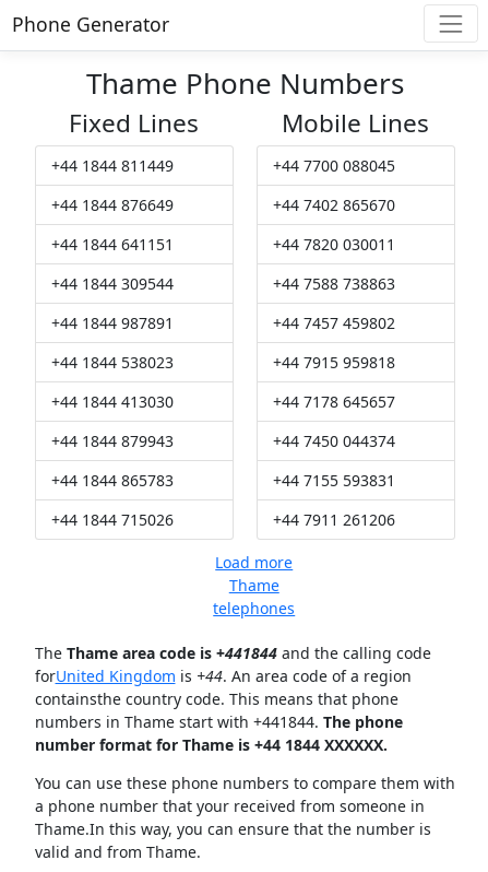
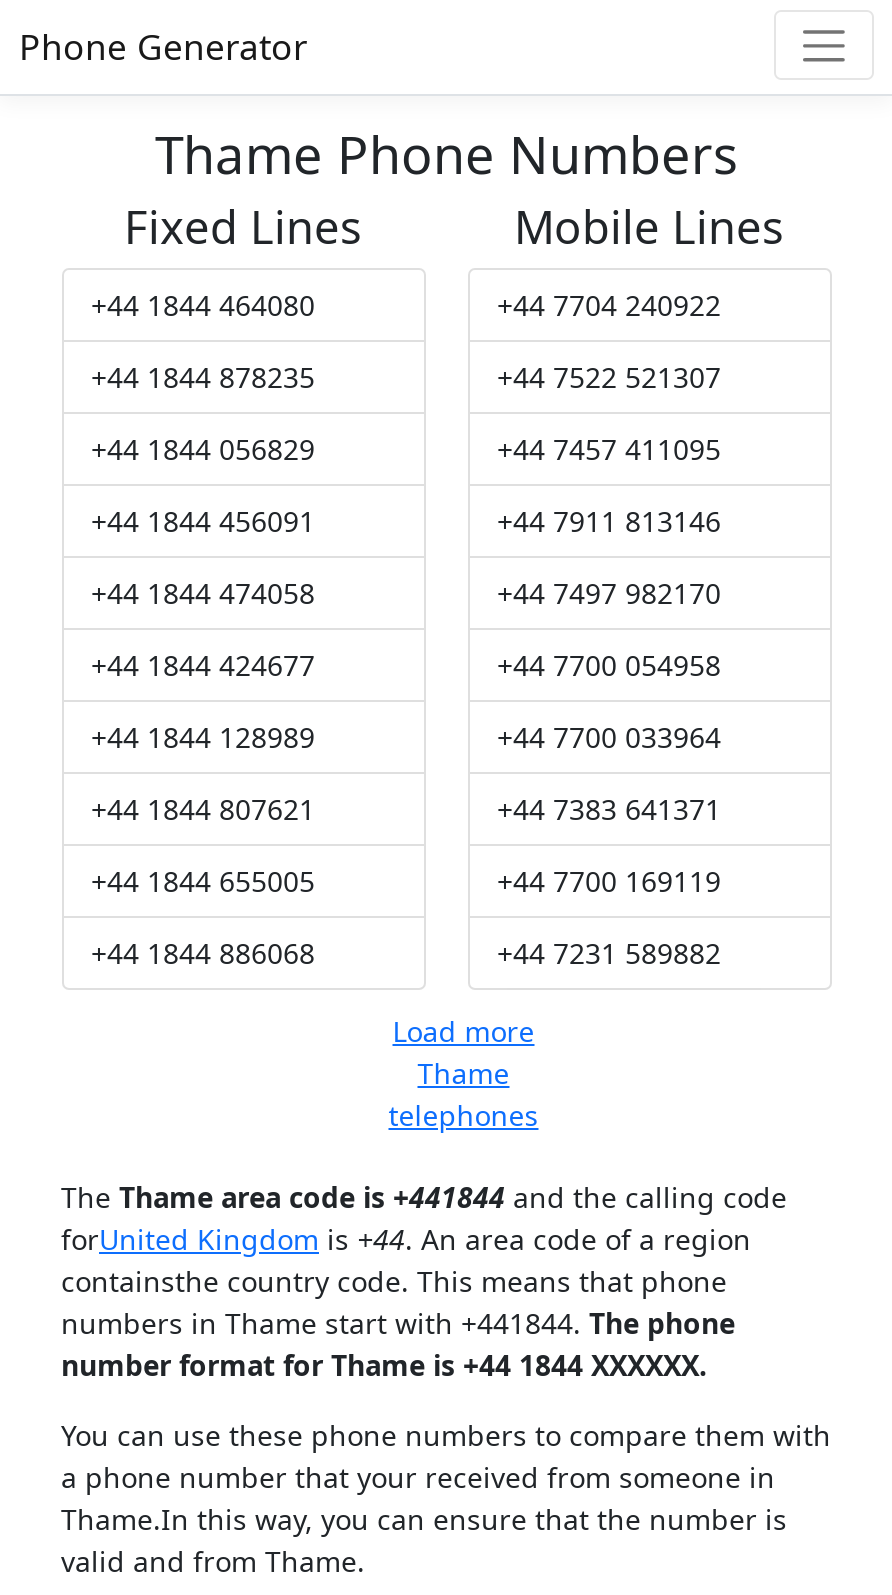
- +44 1844 811449
+ +44 1844 464080

- +44 7700 088045
+ +44 7704 240922

- +44 1844 876649
+ +44 1844 878235

- +44 7402 865670
+ +44 7522 521307

- +44 1844 641151
+ +44 1844 056829

- +44 7820 030011
+ +44 7457 411095

- +44 1844 309544
+ +44 1844 456091

- +44 7588 738863
+ +44 7911 813146

- +44 1844 987891
+ +44 1844 474058

- +44 7457 459802
+ +44 7497 982170

- +44 1844 538023
+ +44 1844 424677

- +44 7915 959818
+ +44 7700 054958

- +44 1844 413030
+ +44 1844 128989

- +44 7178 645657
+ +44 7700 033964

- +44 1844 879943
+ +44 1844 807621

- +44 7450 044374
+ +44 7383 641371

- +44 1844 865783
+ +44 1844 655005

- +44 7155 593831
+ +44 7700 169119

- +44 1844 715026
+ +44 1844 886068

- +44 7911 261206
+ +44 7231 589882
